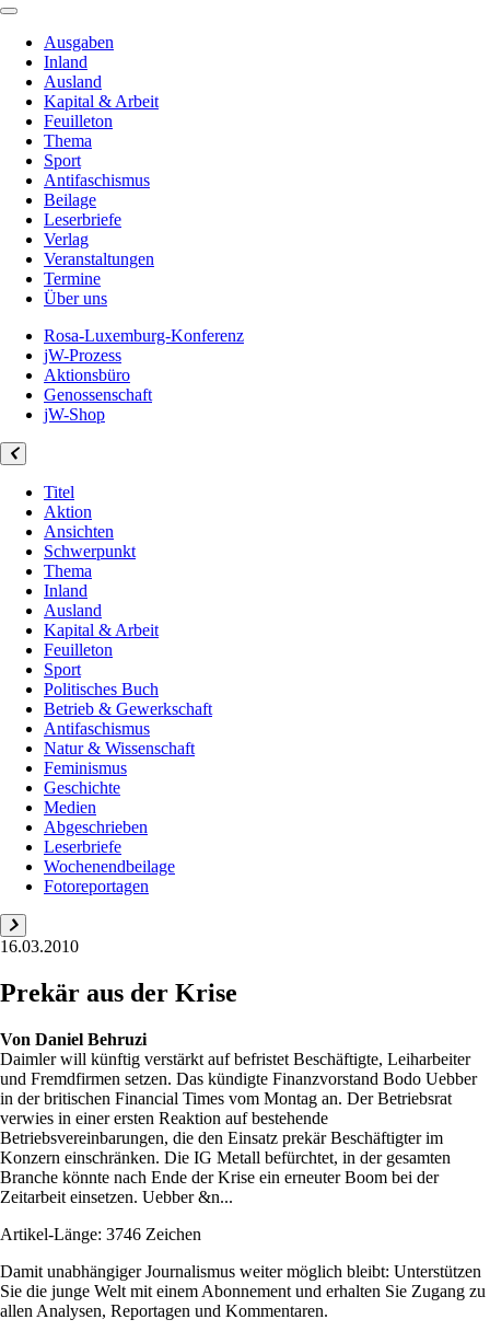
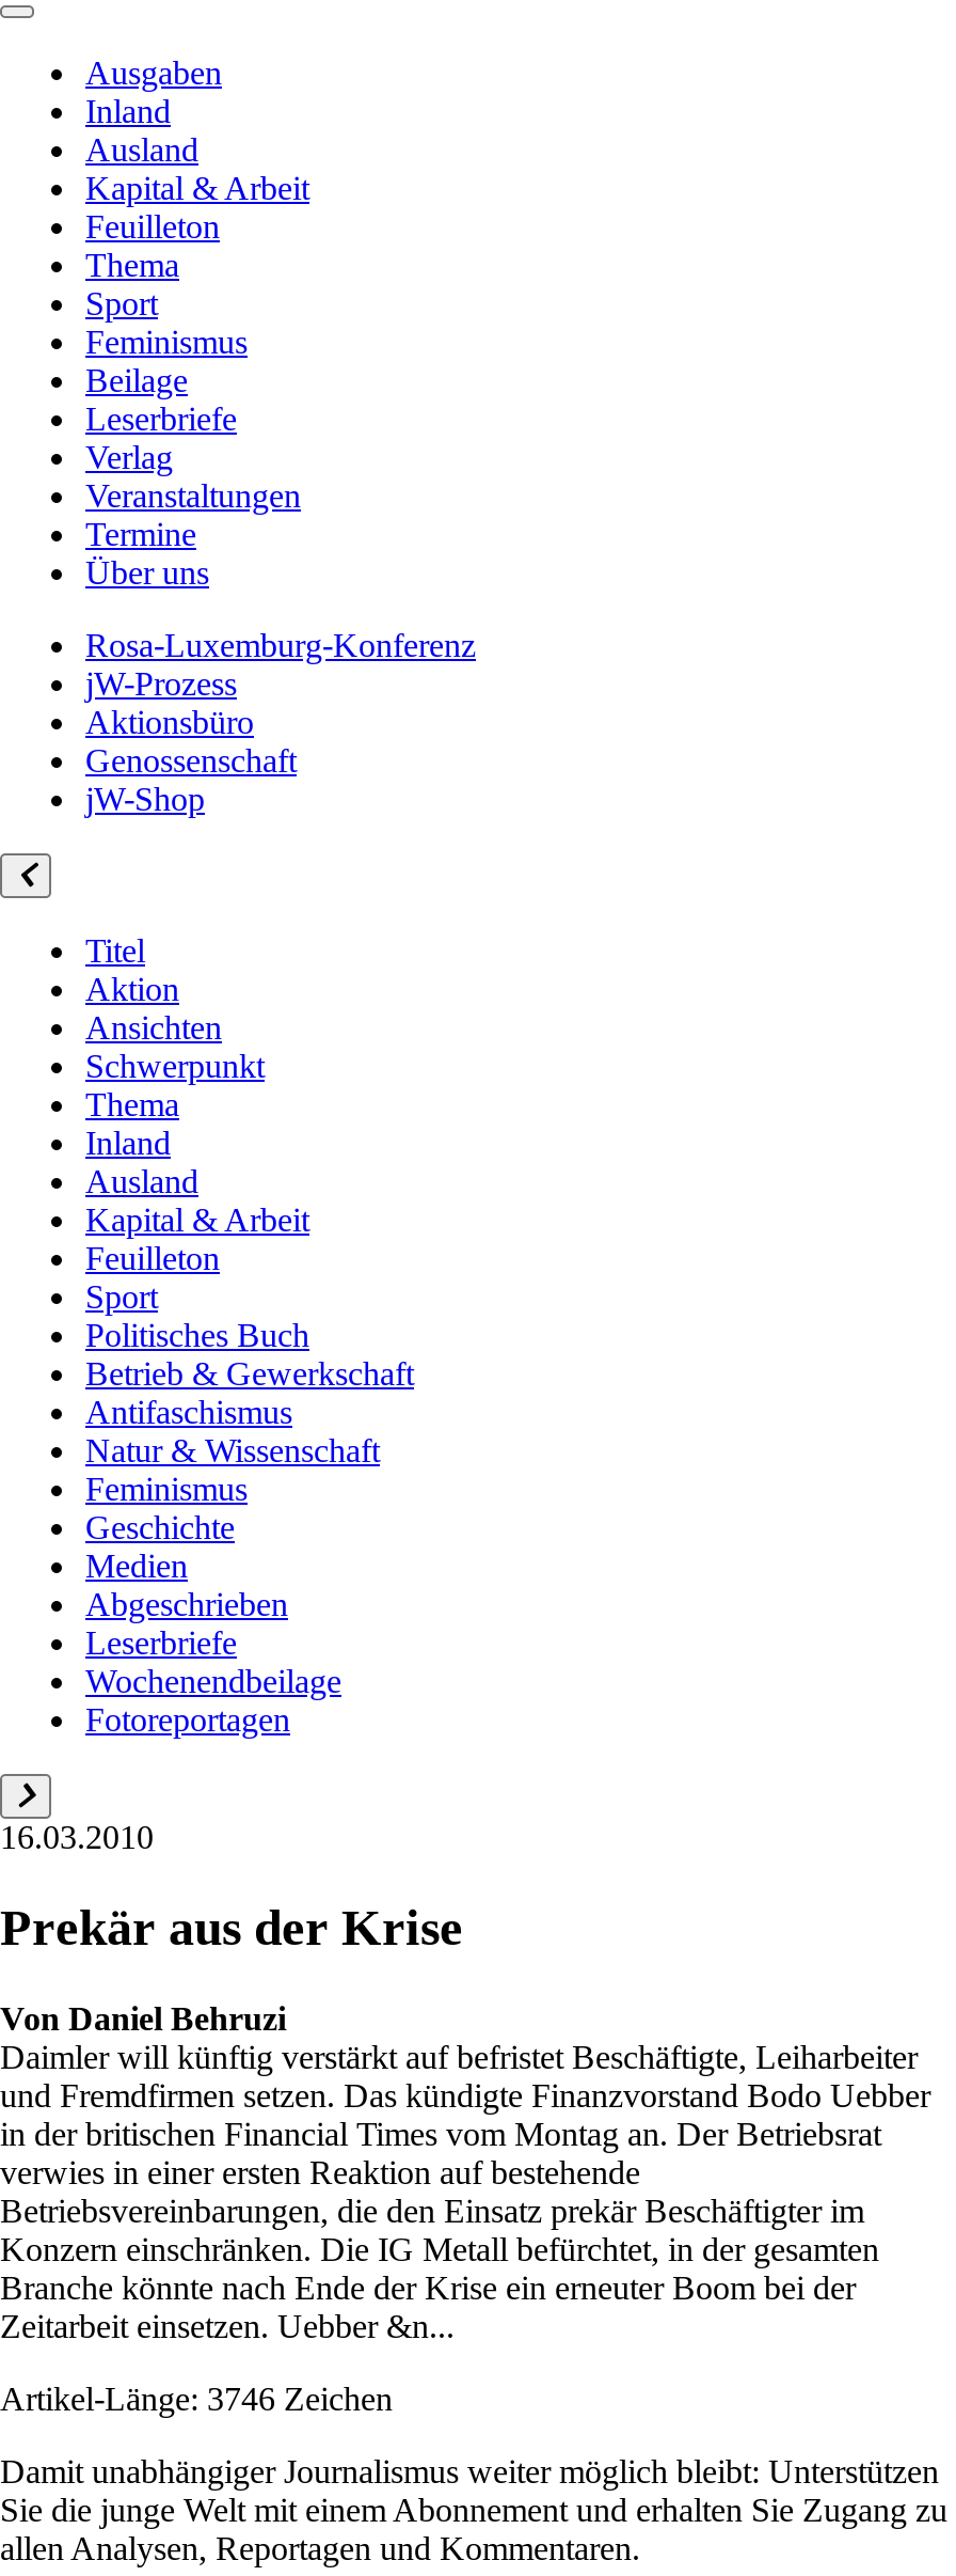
- Antifaschismus
+ Feminismus
